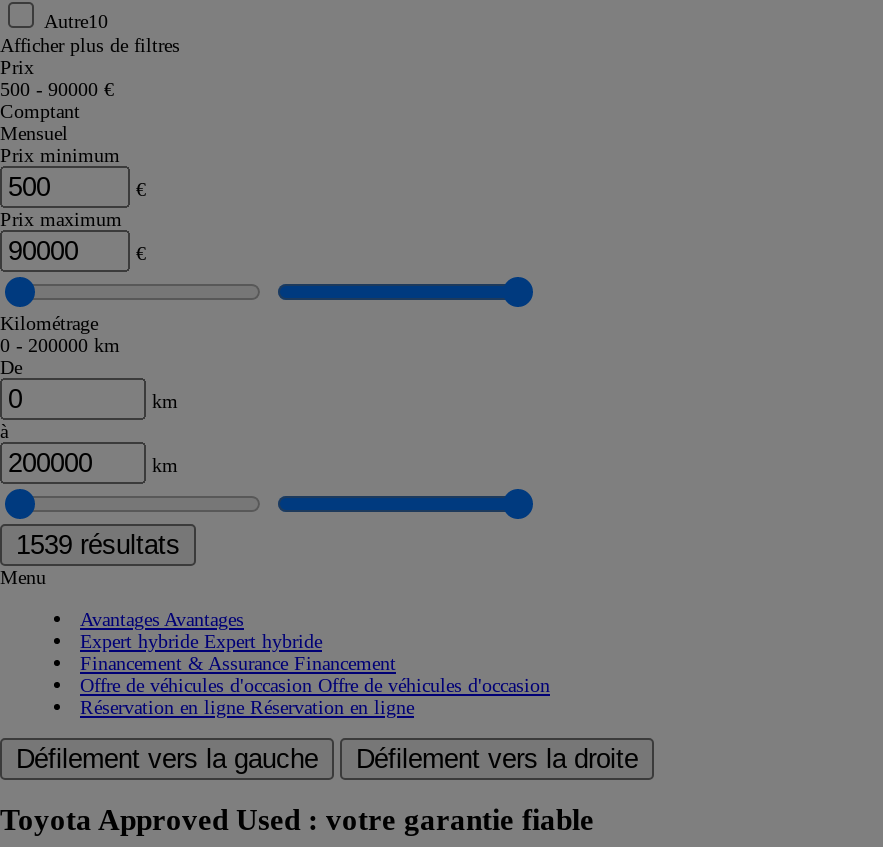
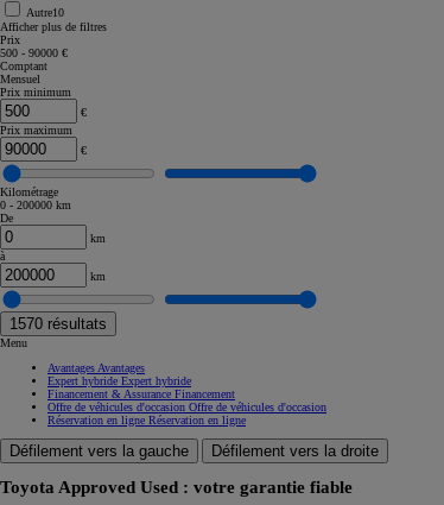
- 1539 résultats
+ 1570 résultats
